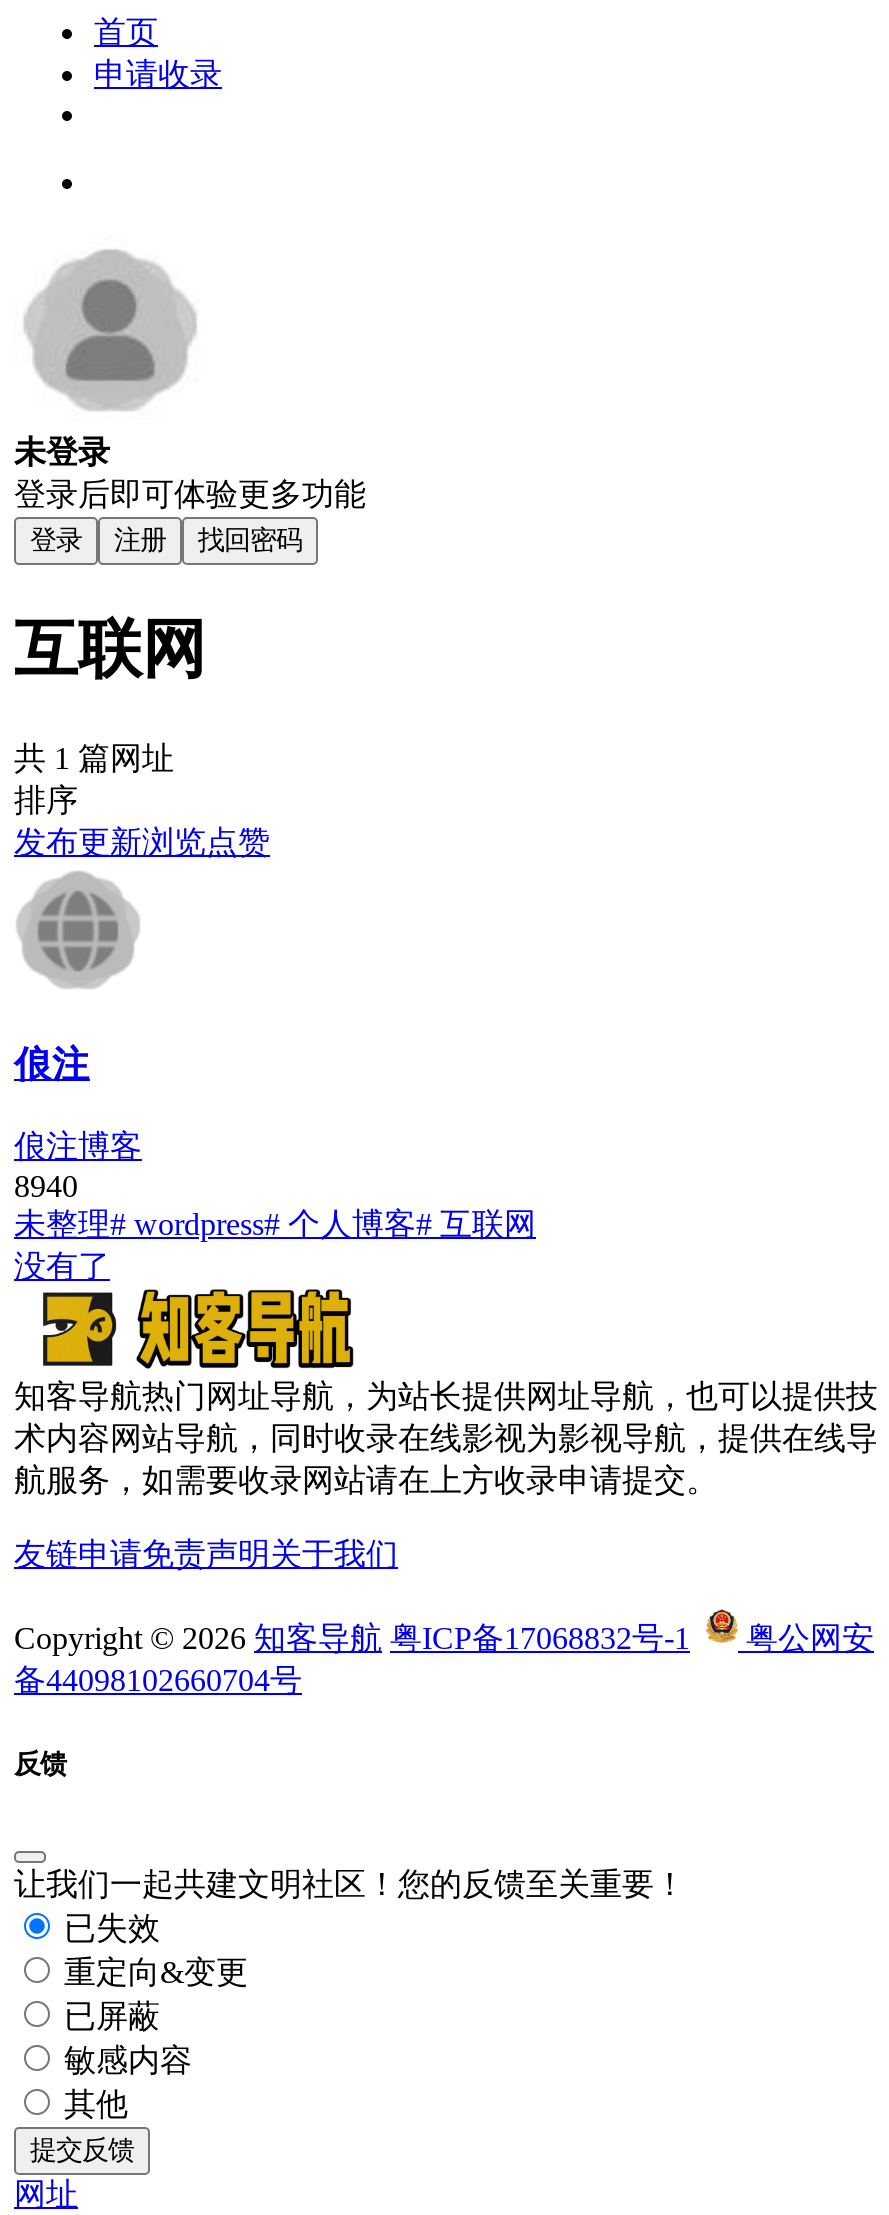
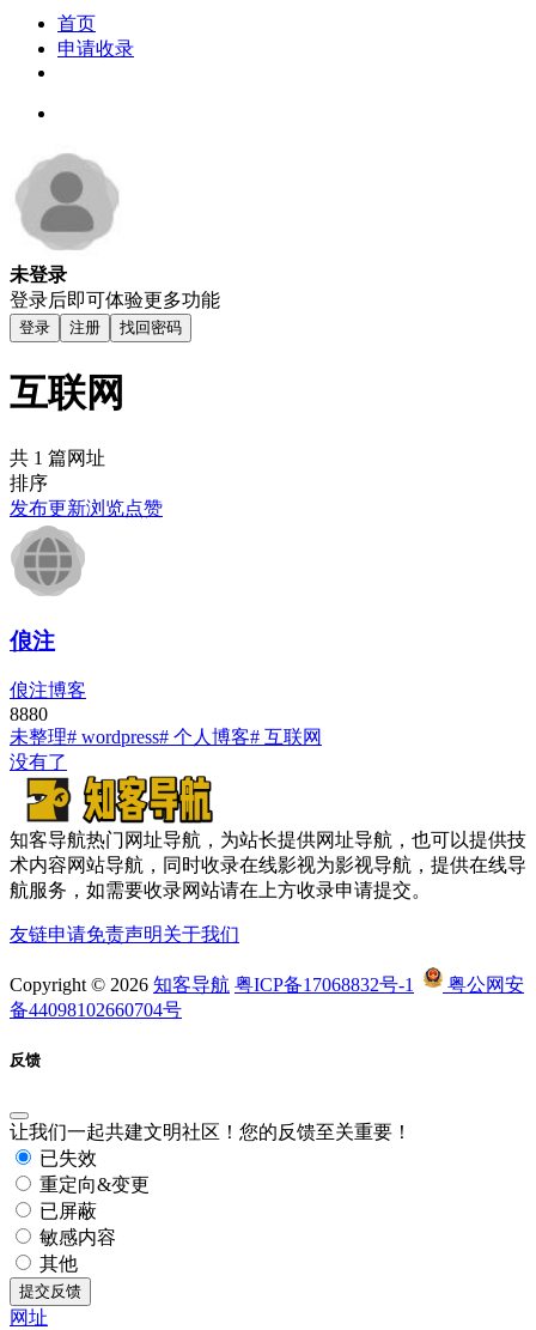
- 8940
+ 8880
